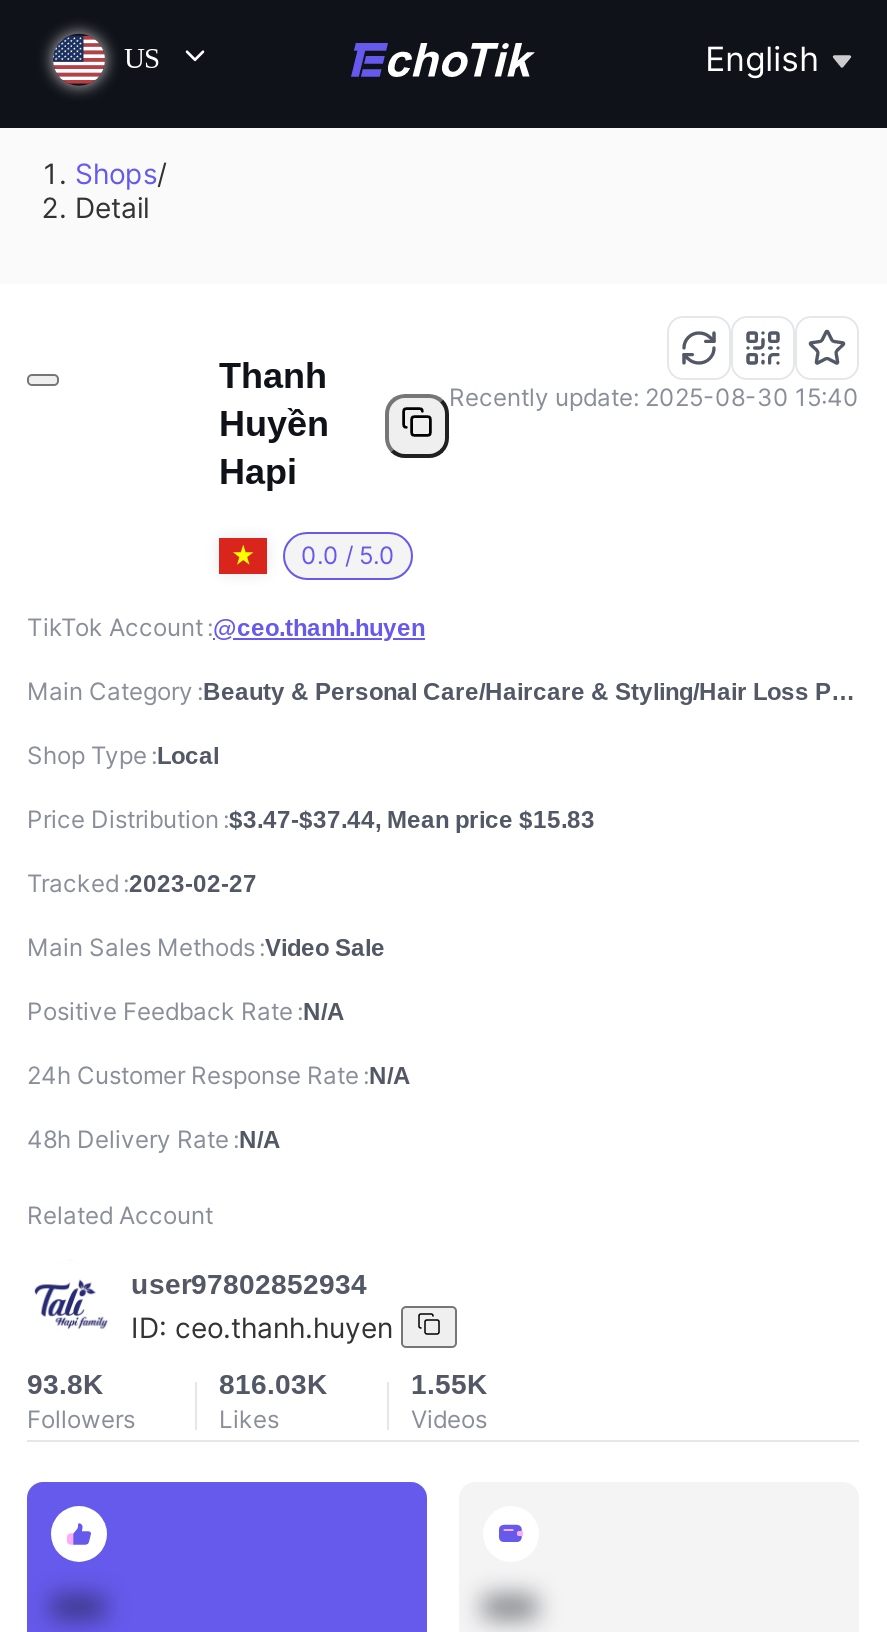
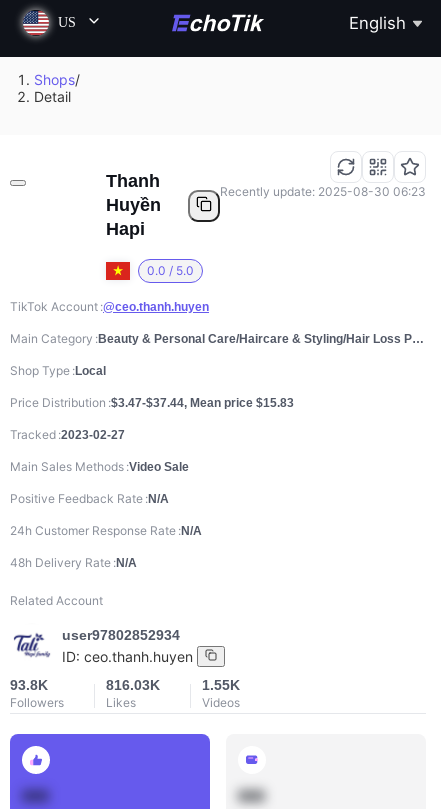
- Recently update: 2025-08-30 15:40
+ Recently update: 2025-08-30 06:23
